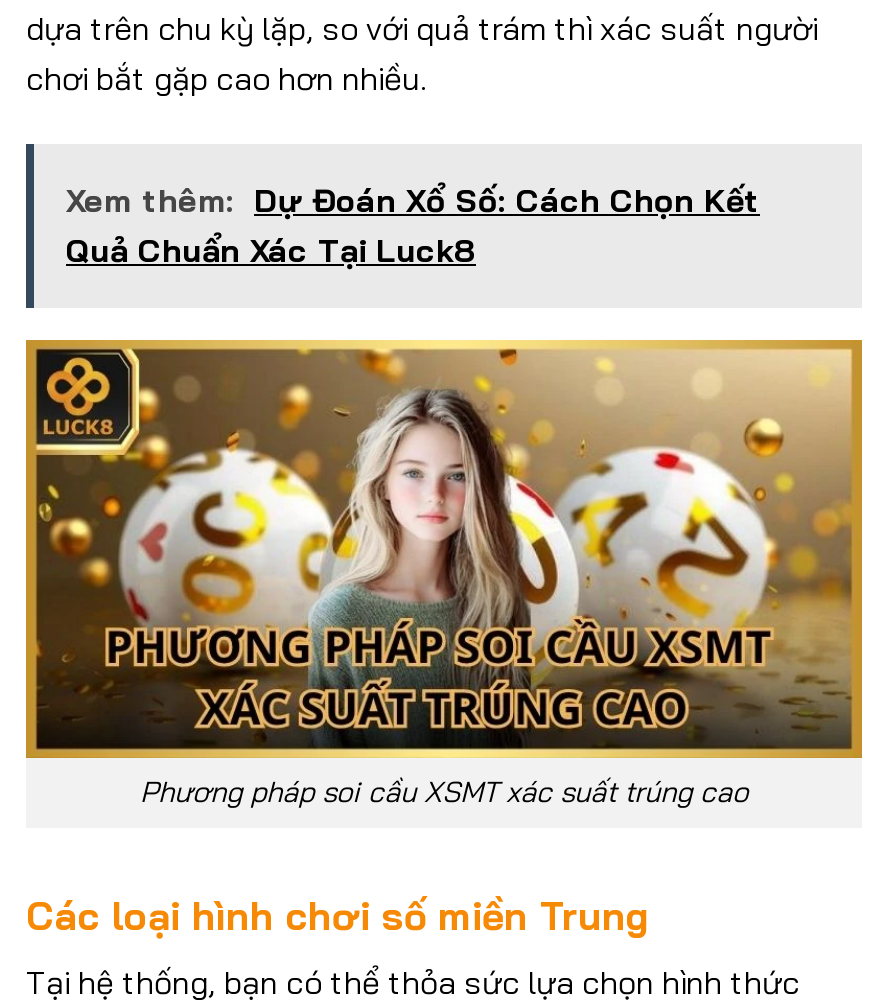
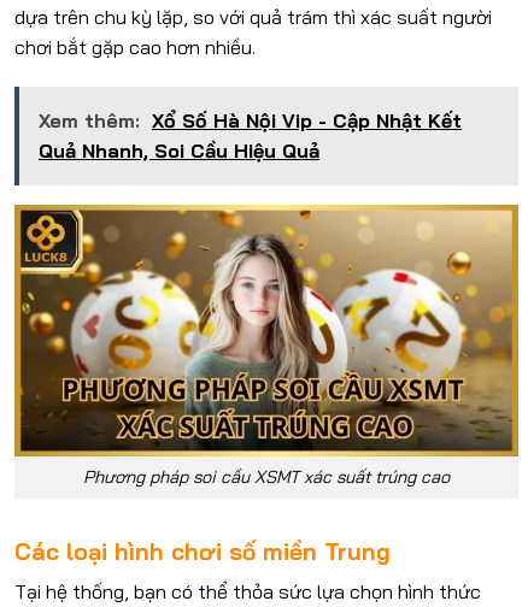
- Xem thêm: Dự Đoán Xổ Số: Cách Chọn Kết
- Quả Chuẩn Xác Tại Luck8
+ Xem thêm: Xổ Số Hà Nội Vip - Cập Nhật Kết
+ Quả Nhanh, Soi Cầu Hiệu Quả
